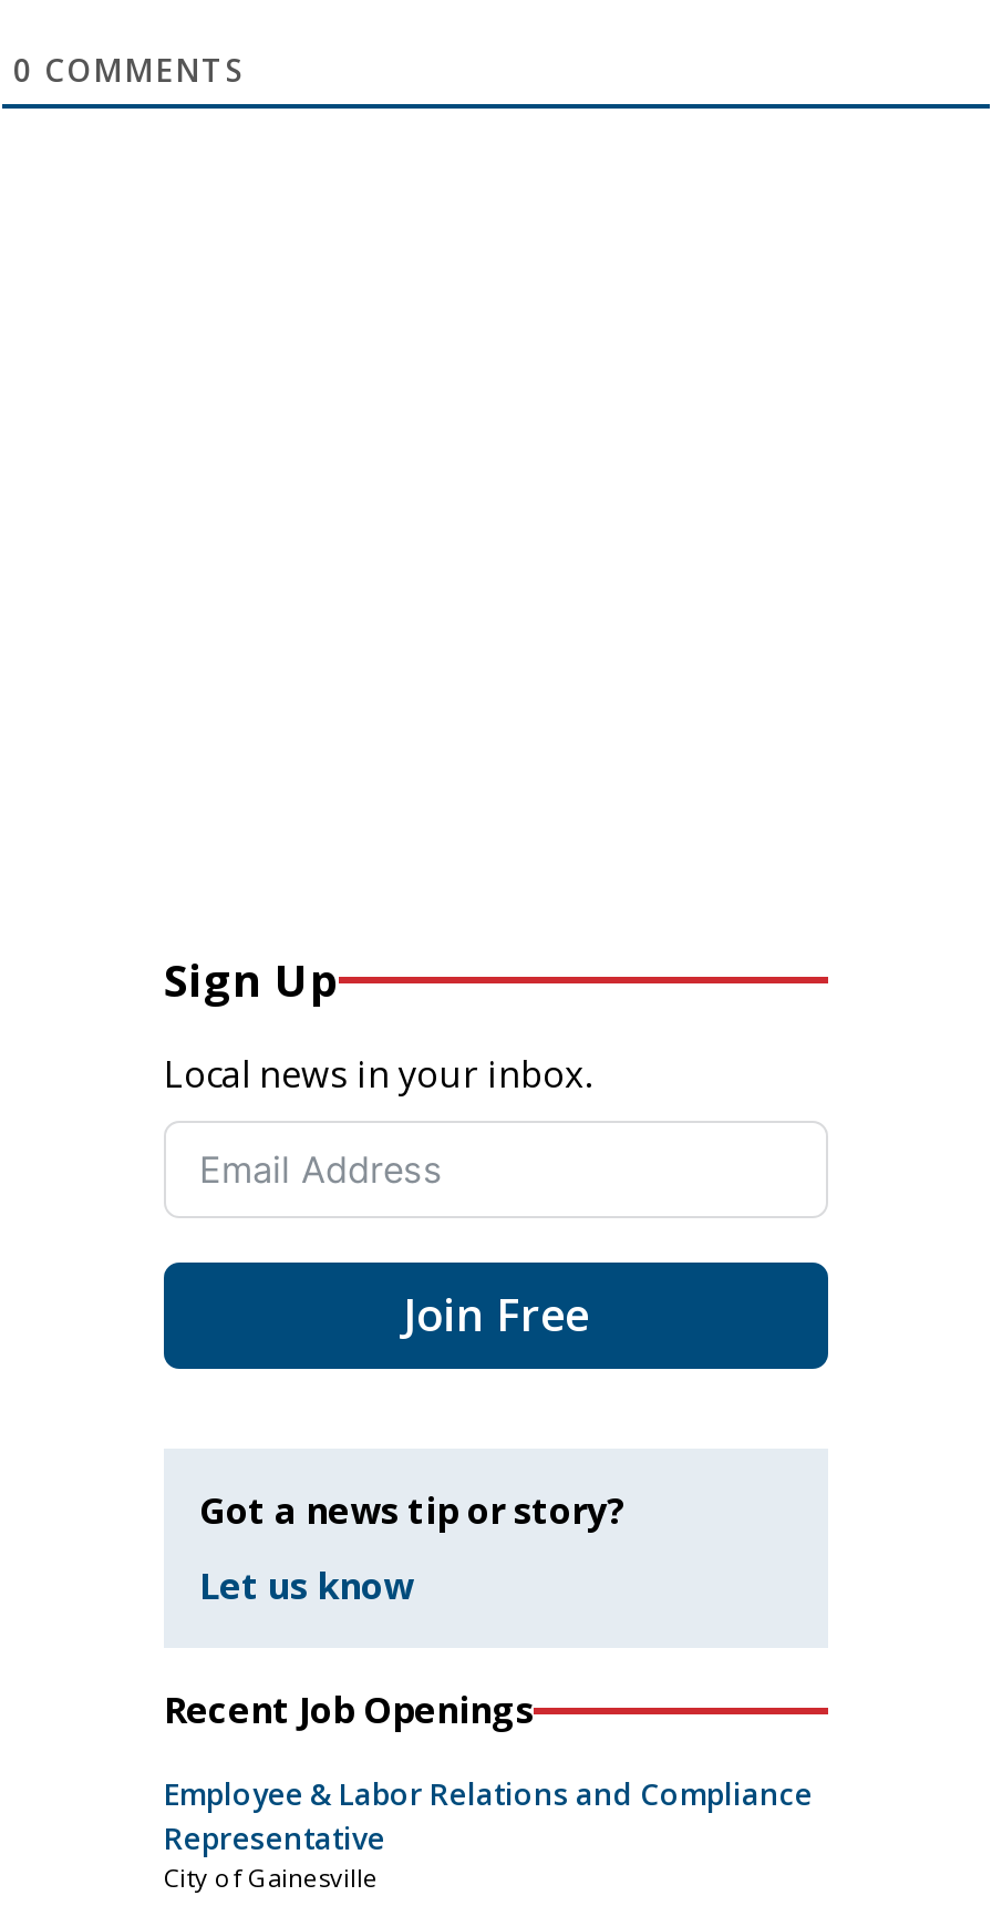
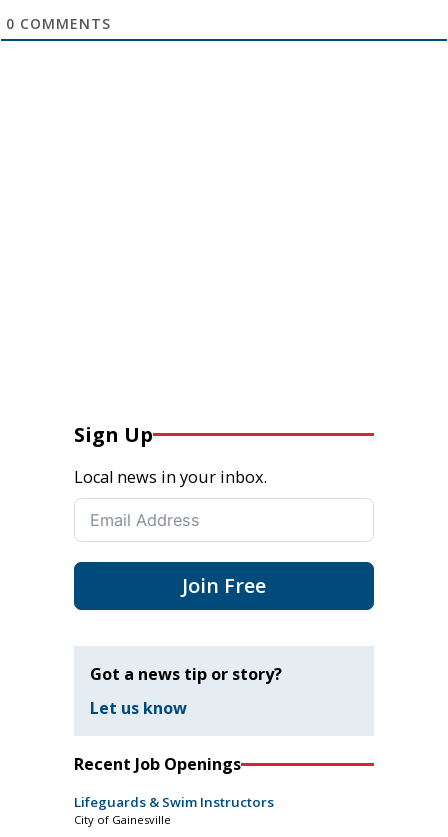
- Employee & Labor Relations and Compliance
- Representative
+ Lifeguards & Swim Instructors
